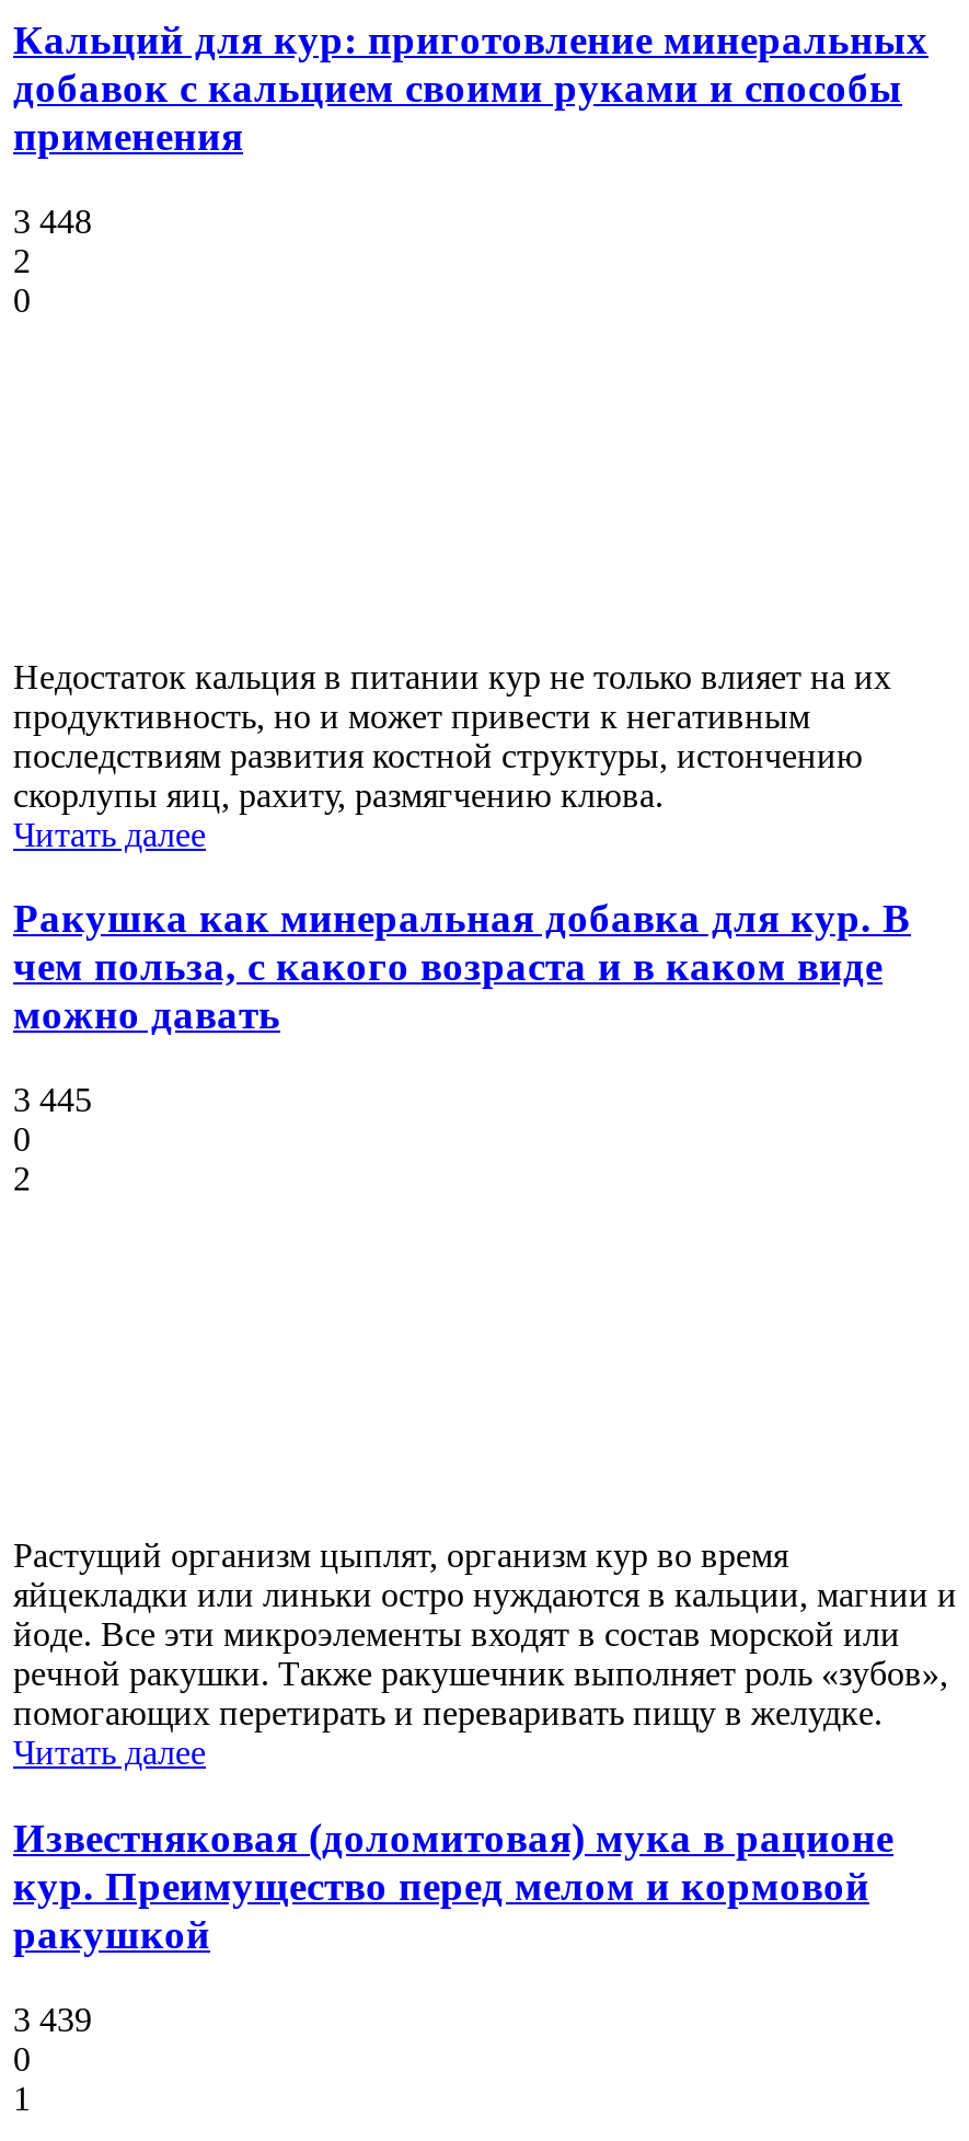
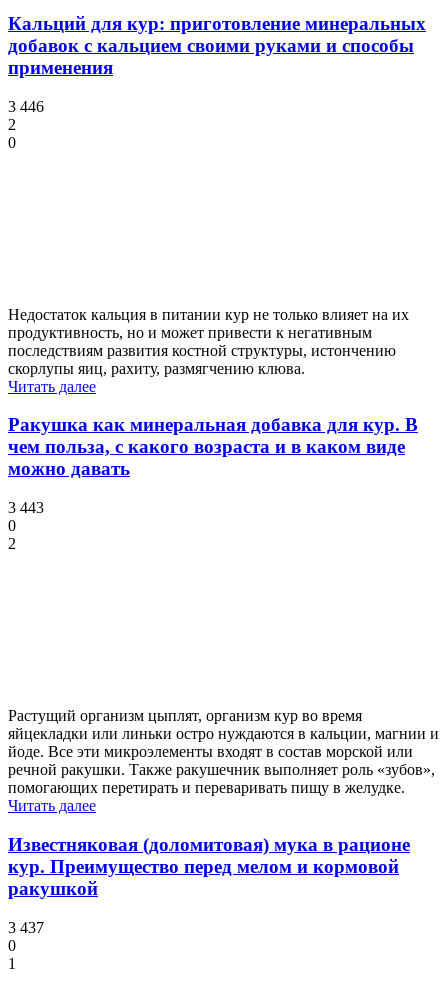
- 3 448
+ 3 446

- 3 445
+ 3 443

- 3 439
+ 3 437
